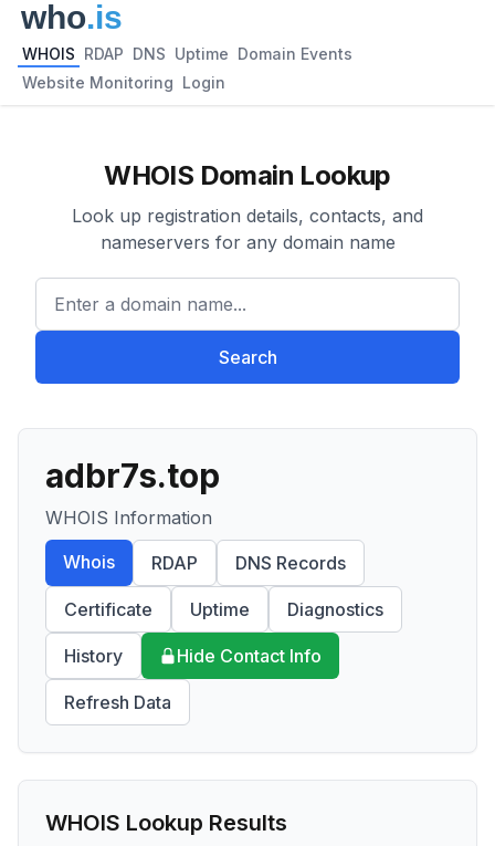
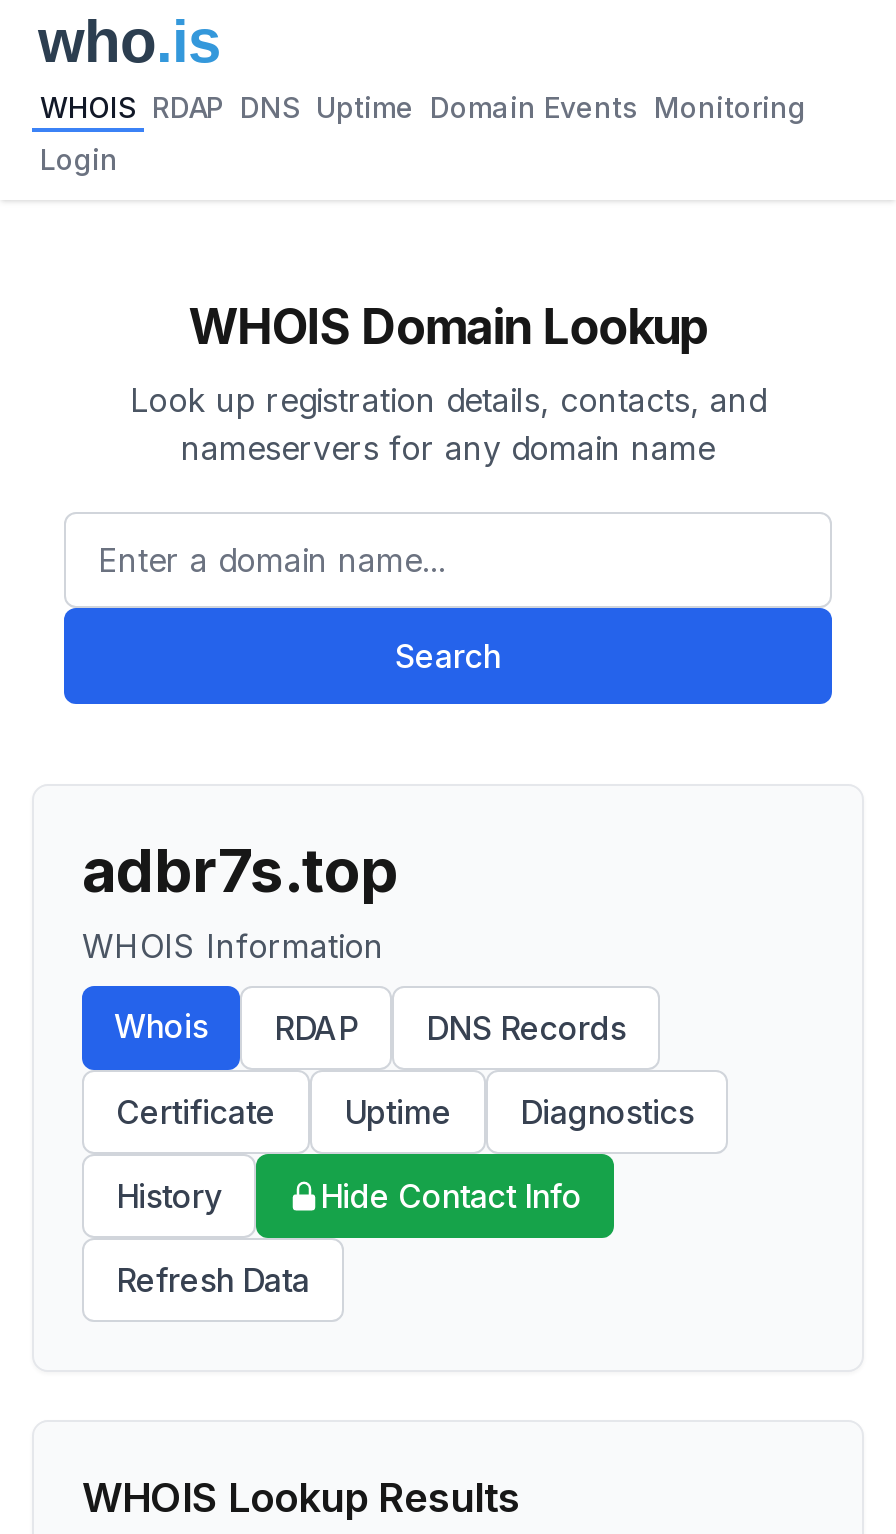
- WHOIS RDAP DNS Uptime Domain Events
+ WHOIS RDAP DNS Uptime Domain Events Monitoring

- Website Monitoring Login
+ Login
